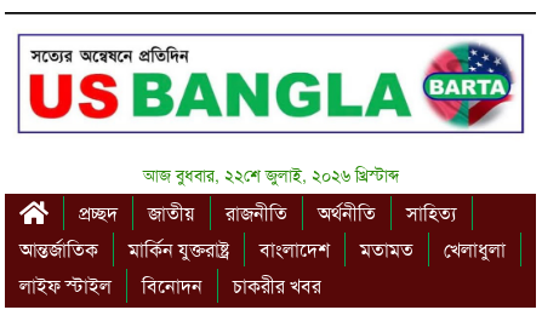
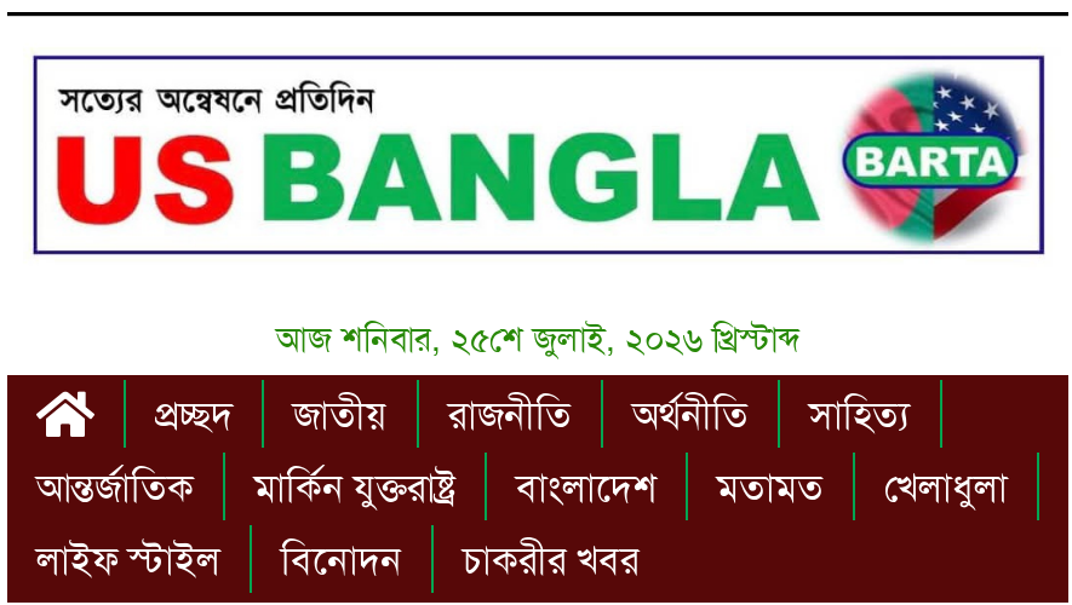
- আজ বুধবার, ২২শে জুলাই, ২০২৬ খ্রিস্টাব্দ
+ আজ শনিবার, ২৫শে জুলাই, ২০২৬ খ্রিস্টাব্দ
